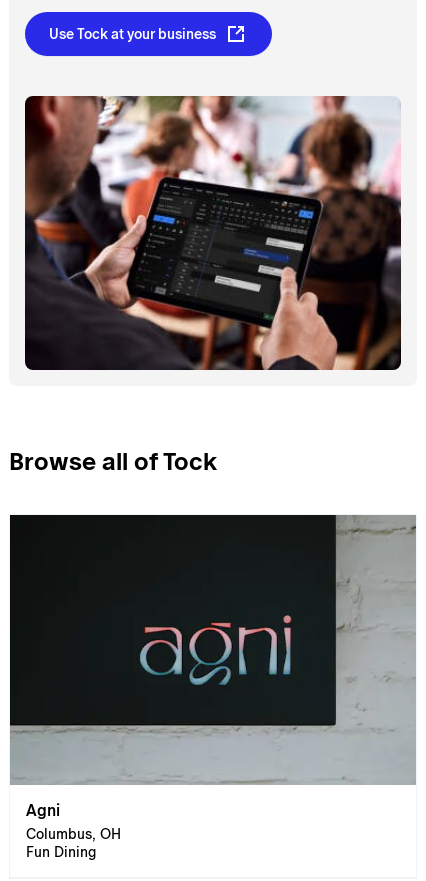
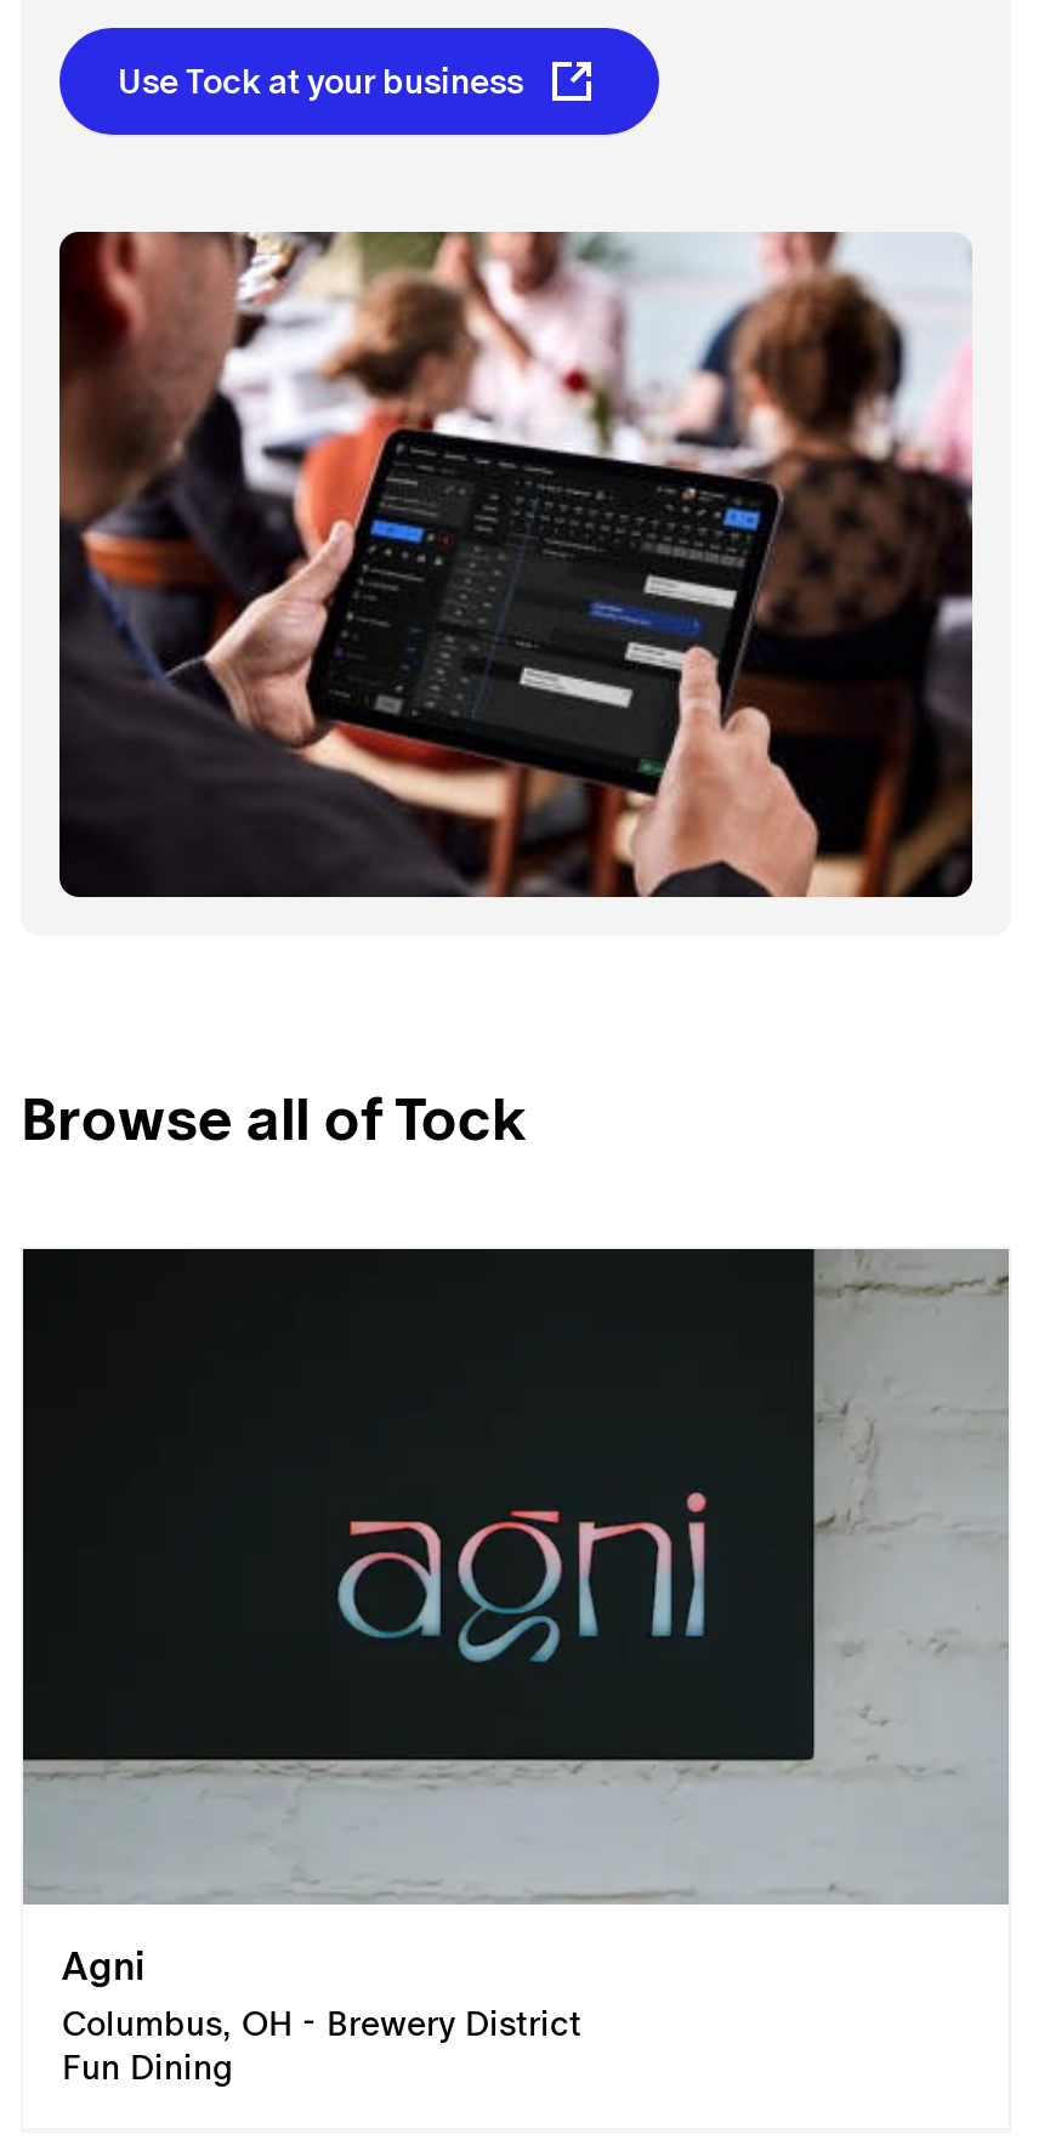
- Columbus, OH
+ Columbus, OH - Brewery District
